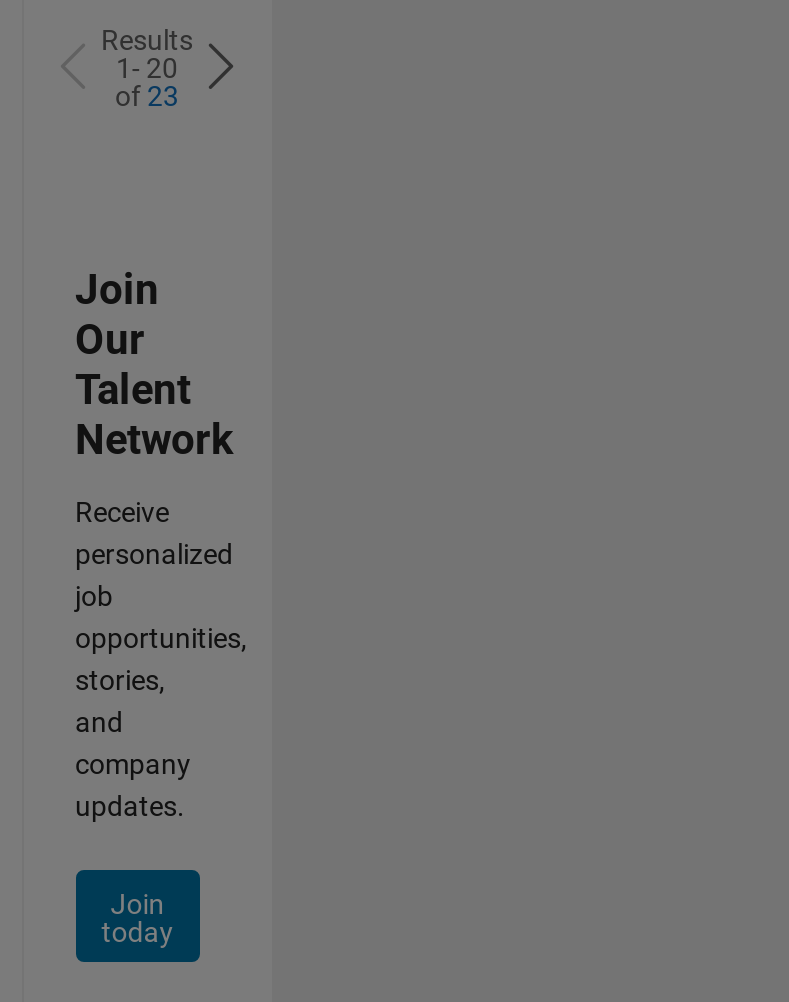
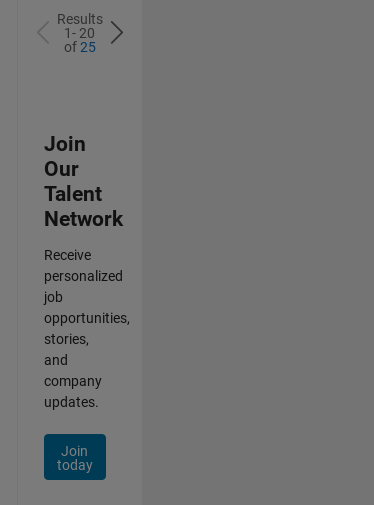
- of 23
+ of 25
